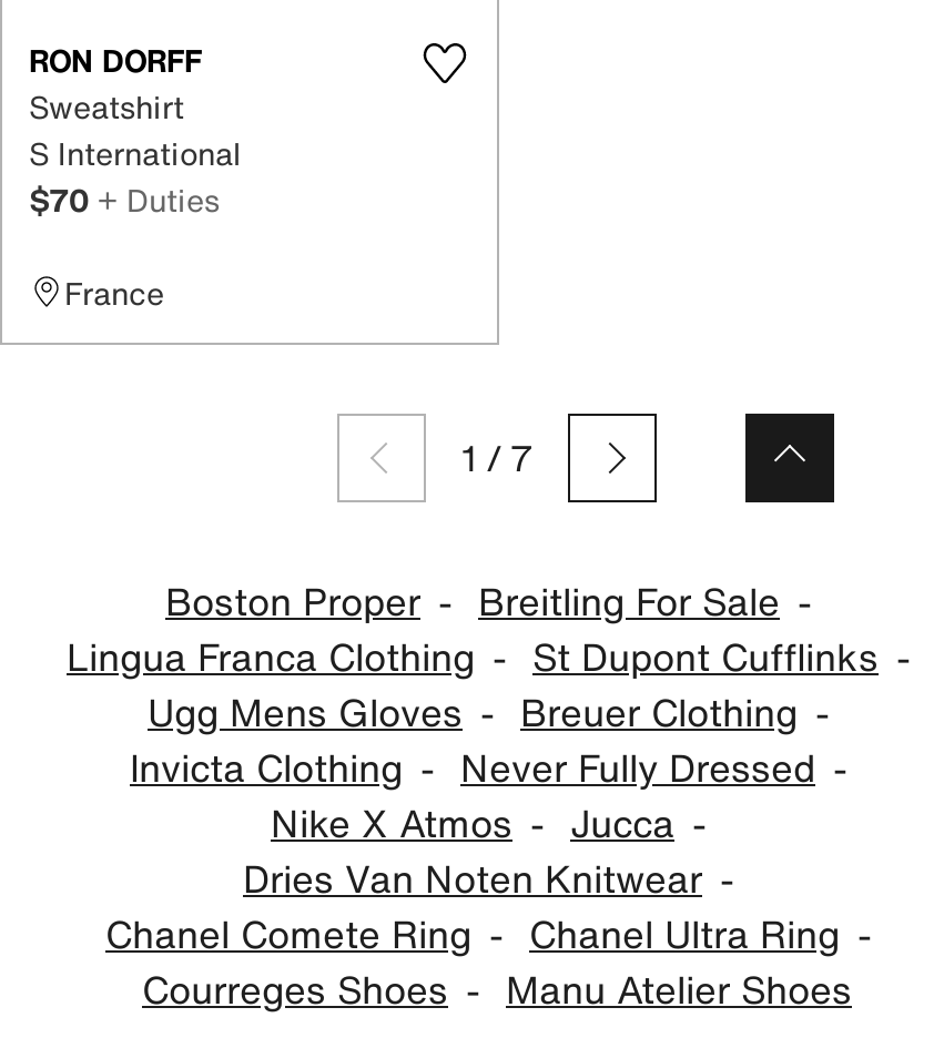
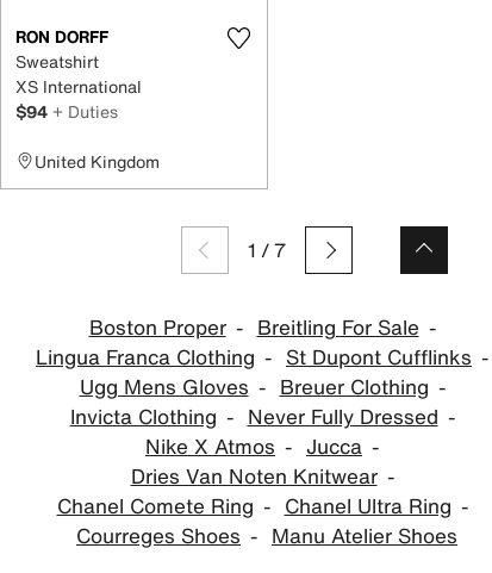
- S International
- $70 + Duties
+ XS International
+ $94 + Duties

- France
+ United Kingdom
